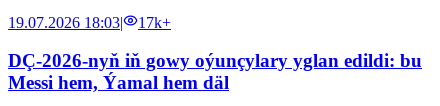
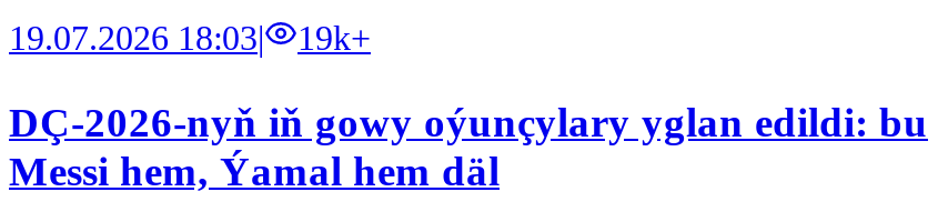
- 17k+
+ 19k+
